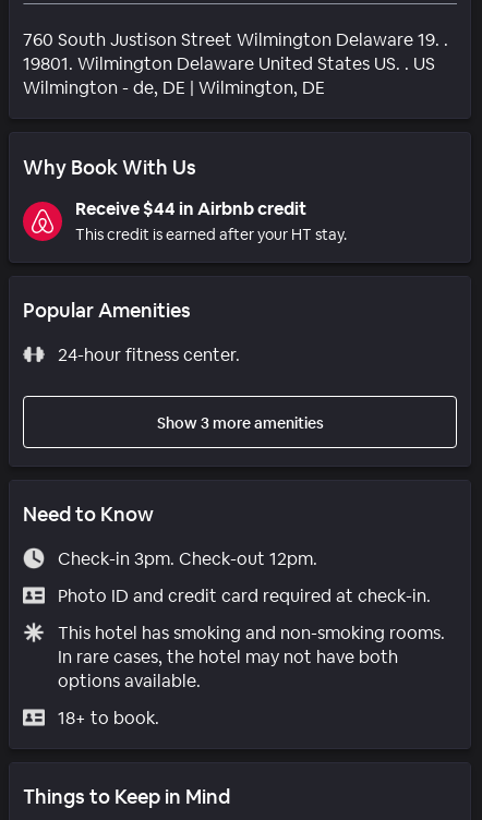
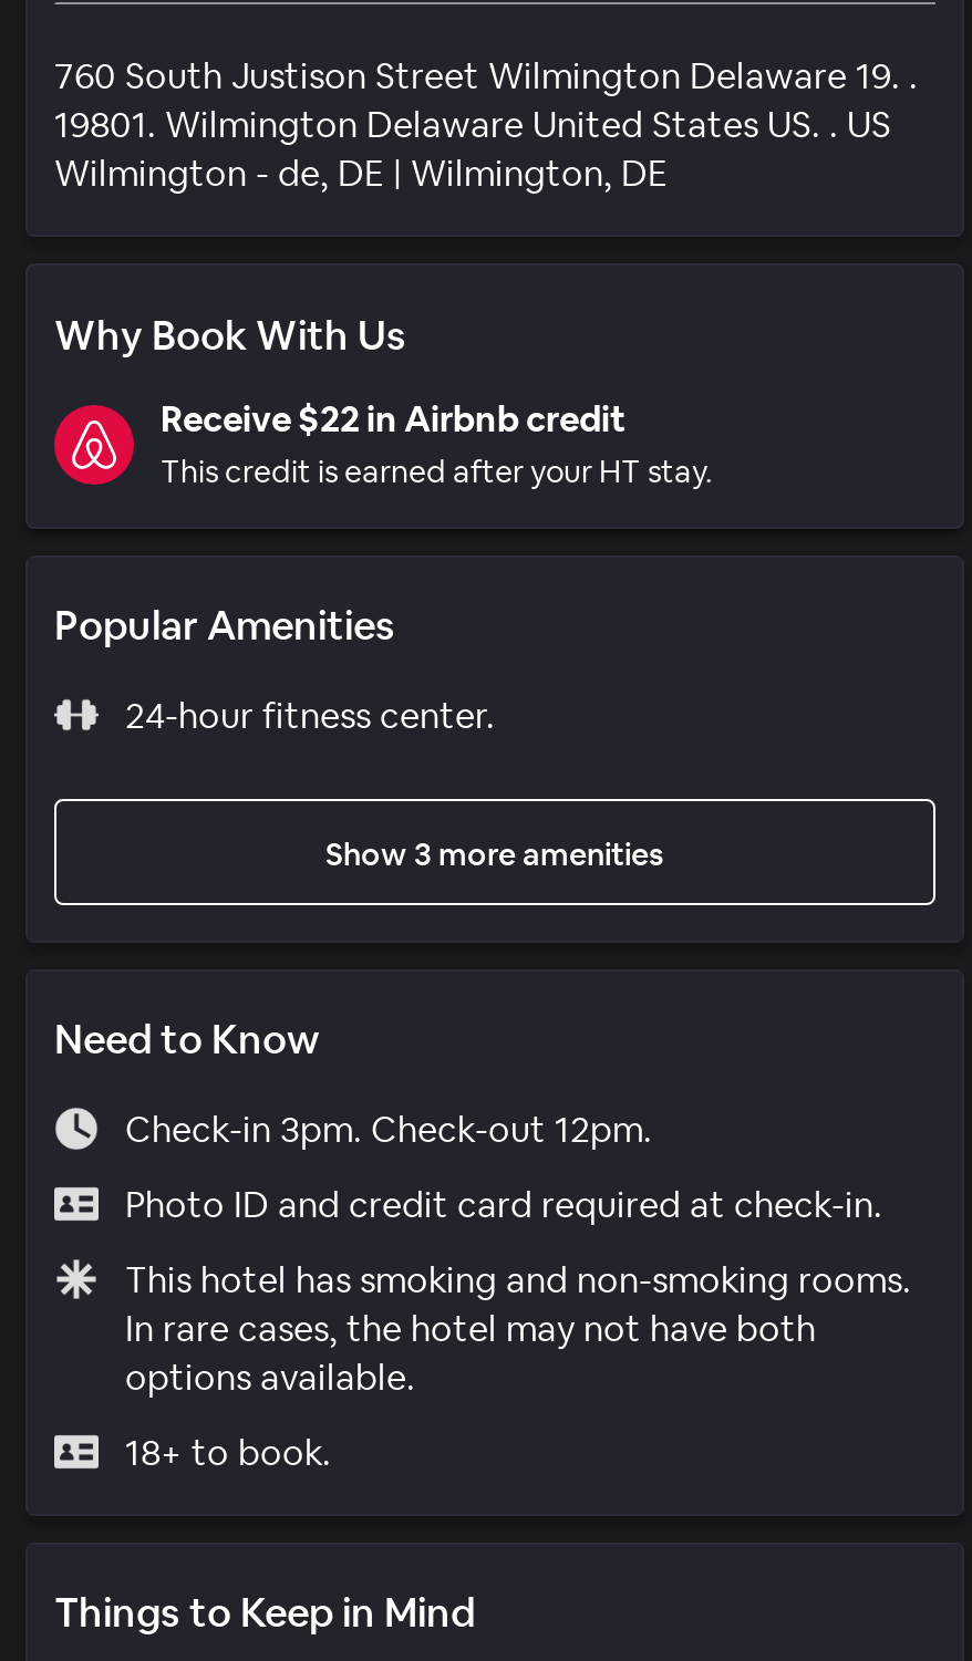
- Receive $44 in Airbnb credit
+ Receive $22 in Airbnb credit
